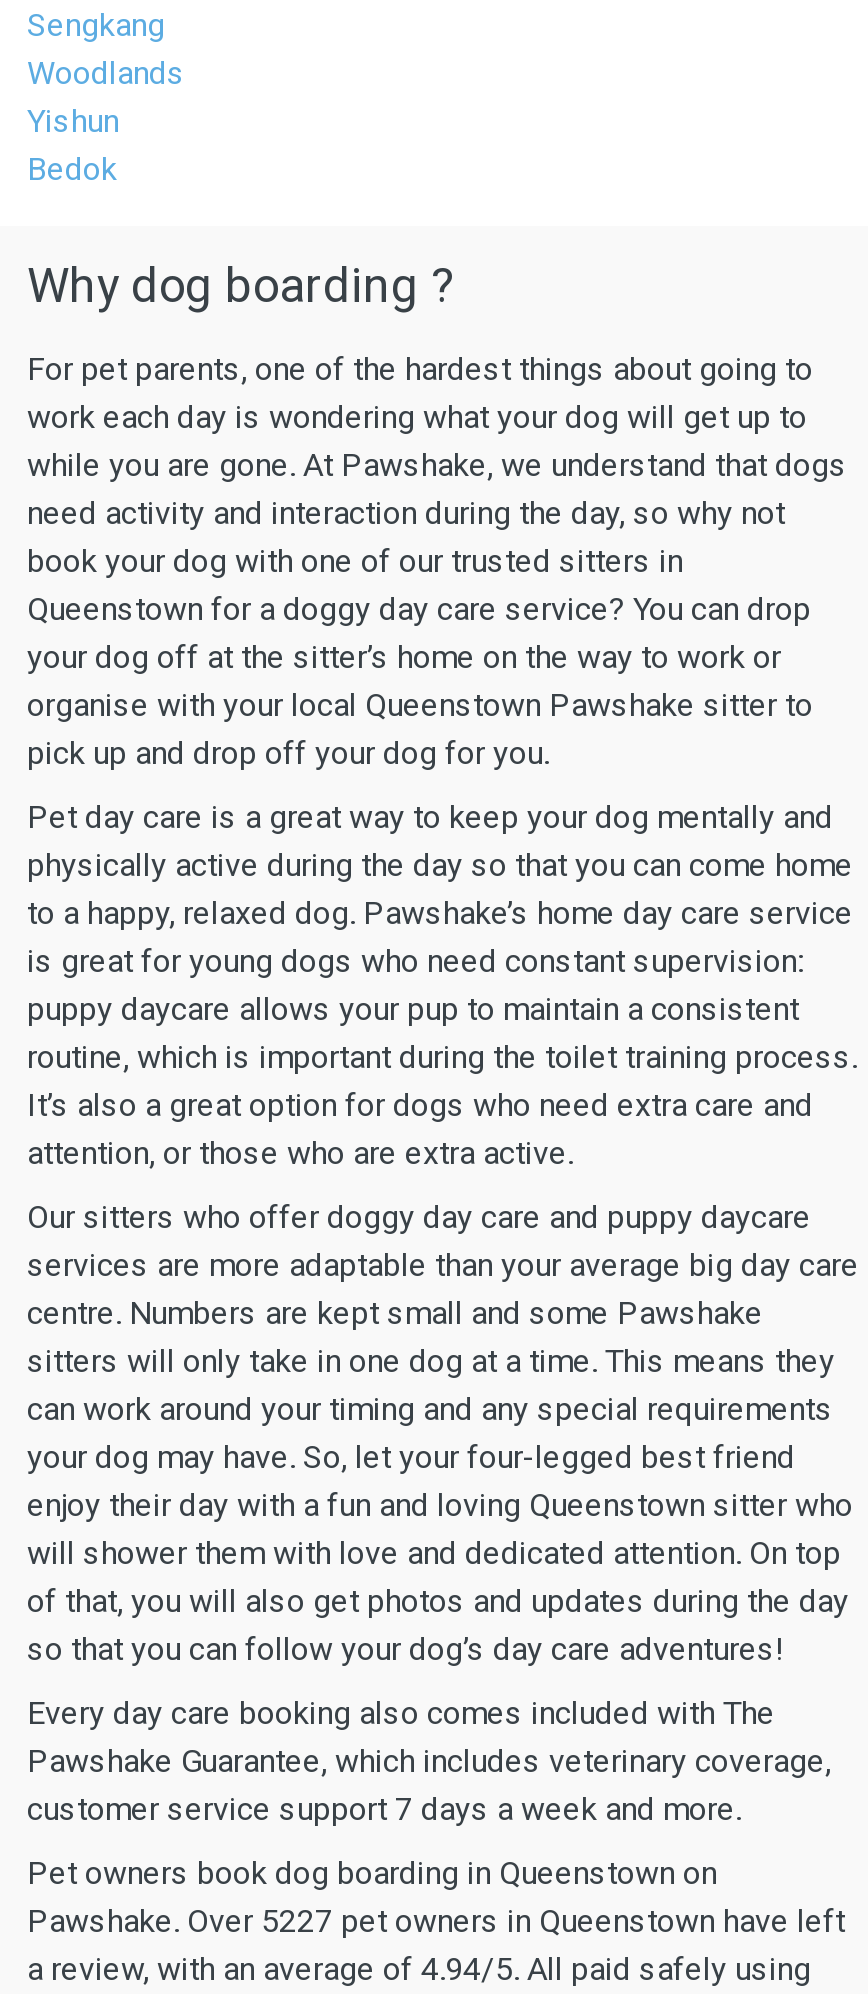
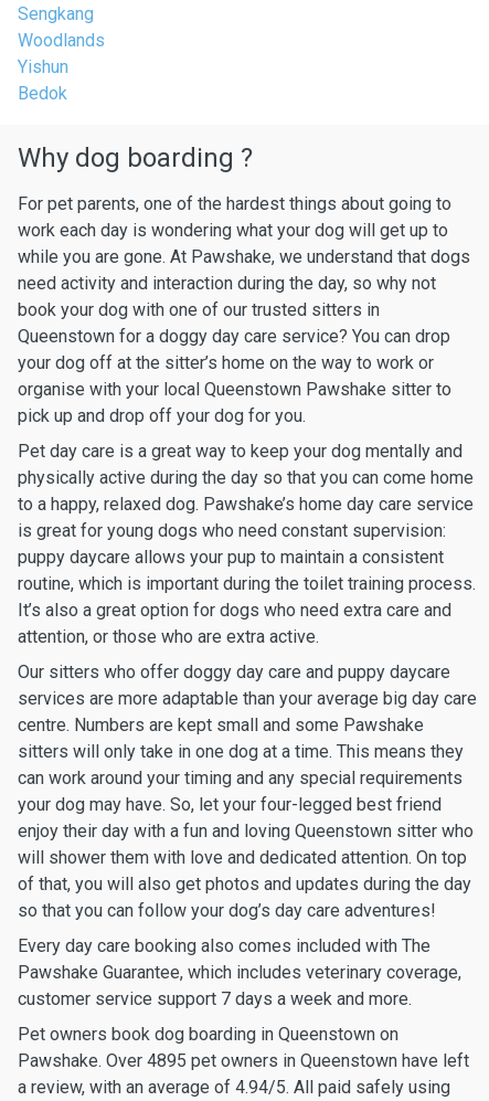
- Pawshake. Over 5227 pet owners in Queenstown have left
+ Pawshake. Over 4895 pet owners in Queenstown have left
